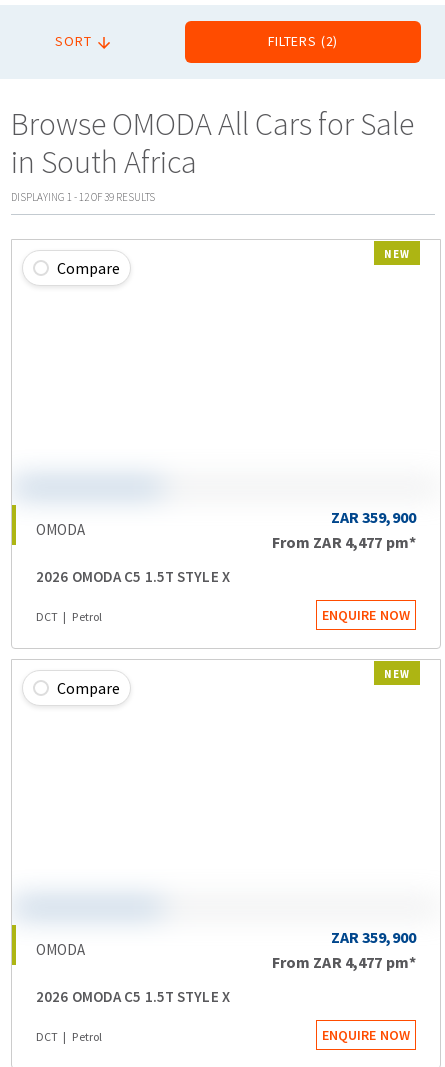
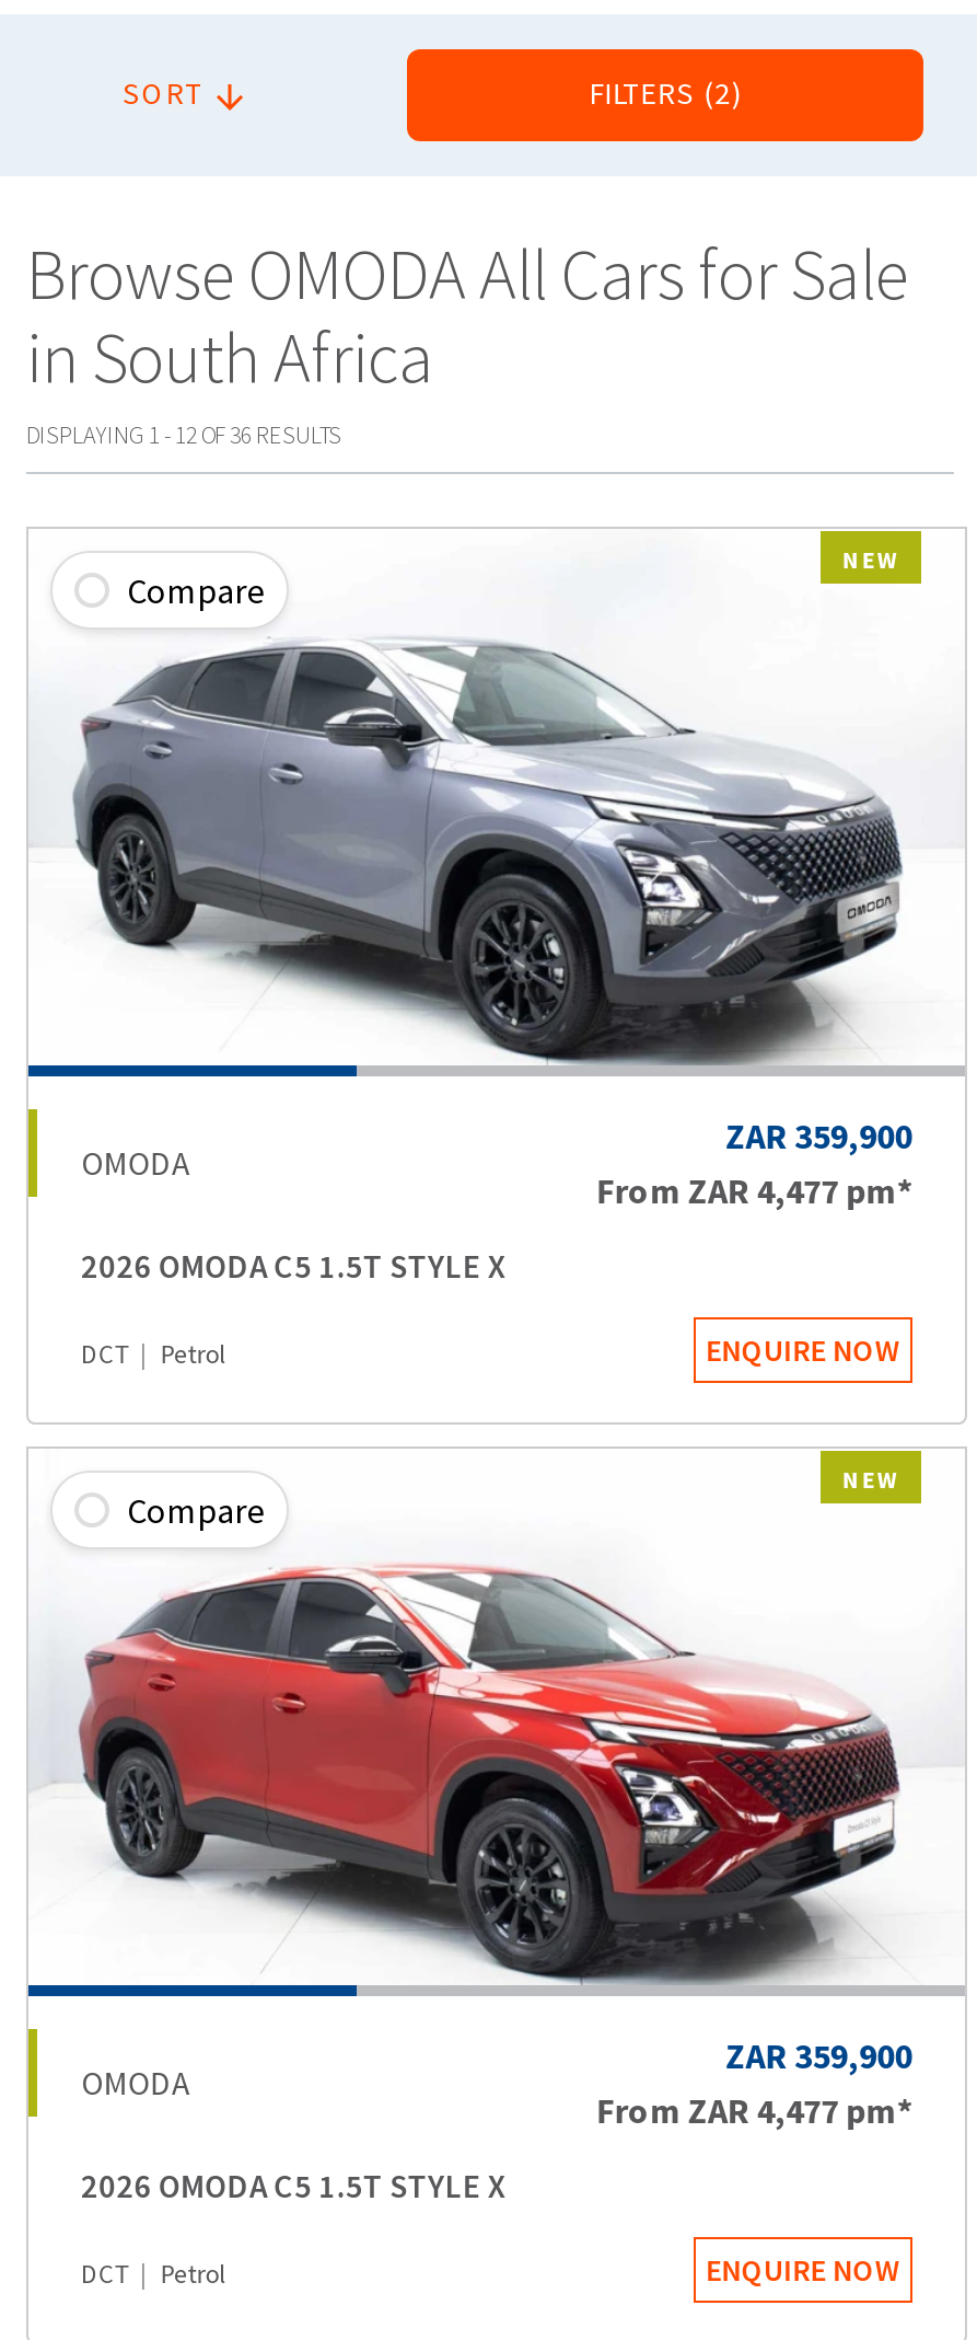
- DISPLAYING 1 - 12 OF 39 RESULTS
+ DISPLAYING 1 - 12 OF 36 RESULTS

+ [image]

+ [image]
